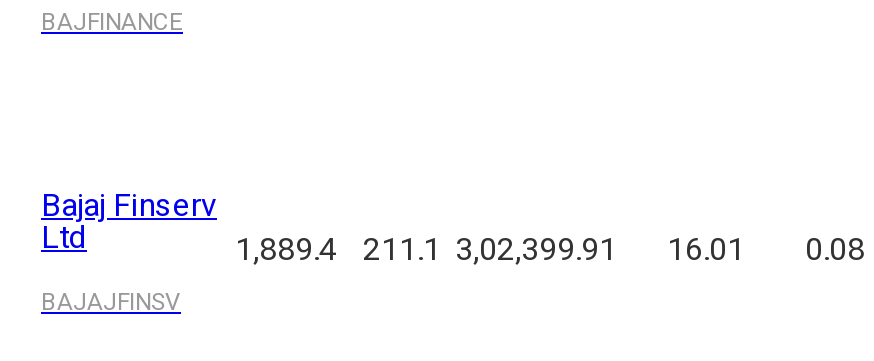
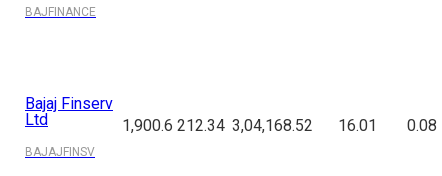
- 1,889.4
- 211.1 3,02,399.91
+ 1,900.6 212.34 3,04,168.52
